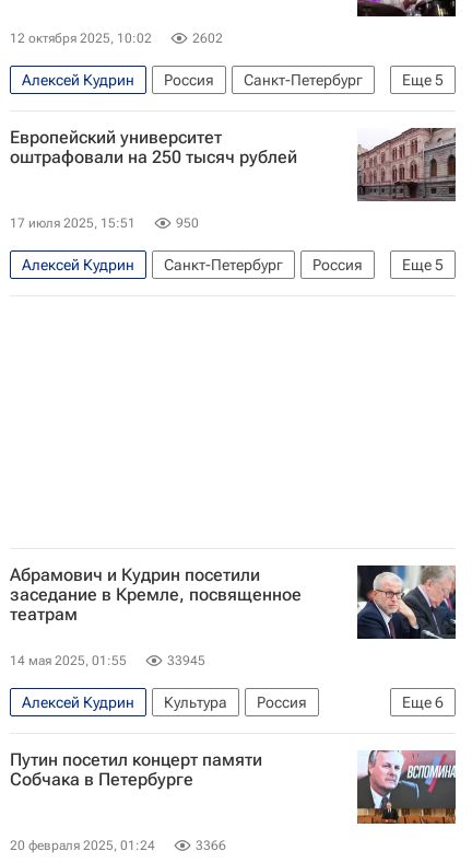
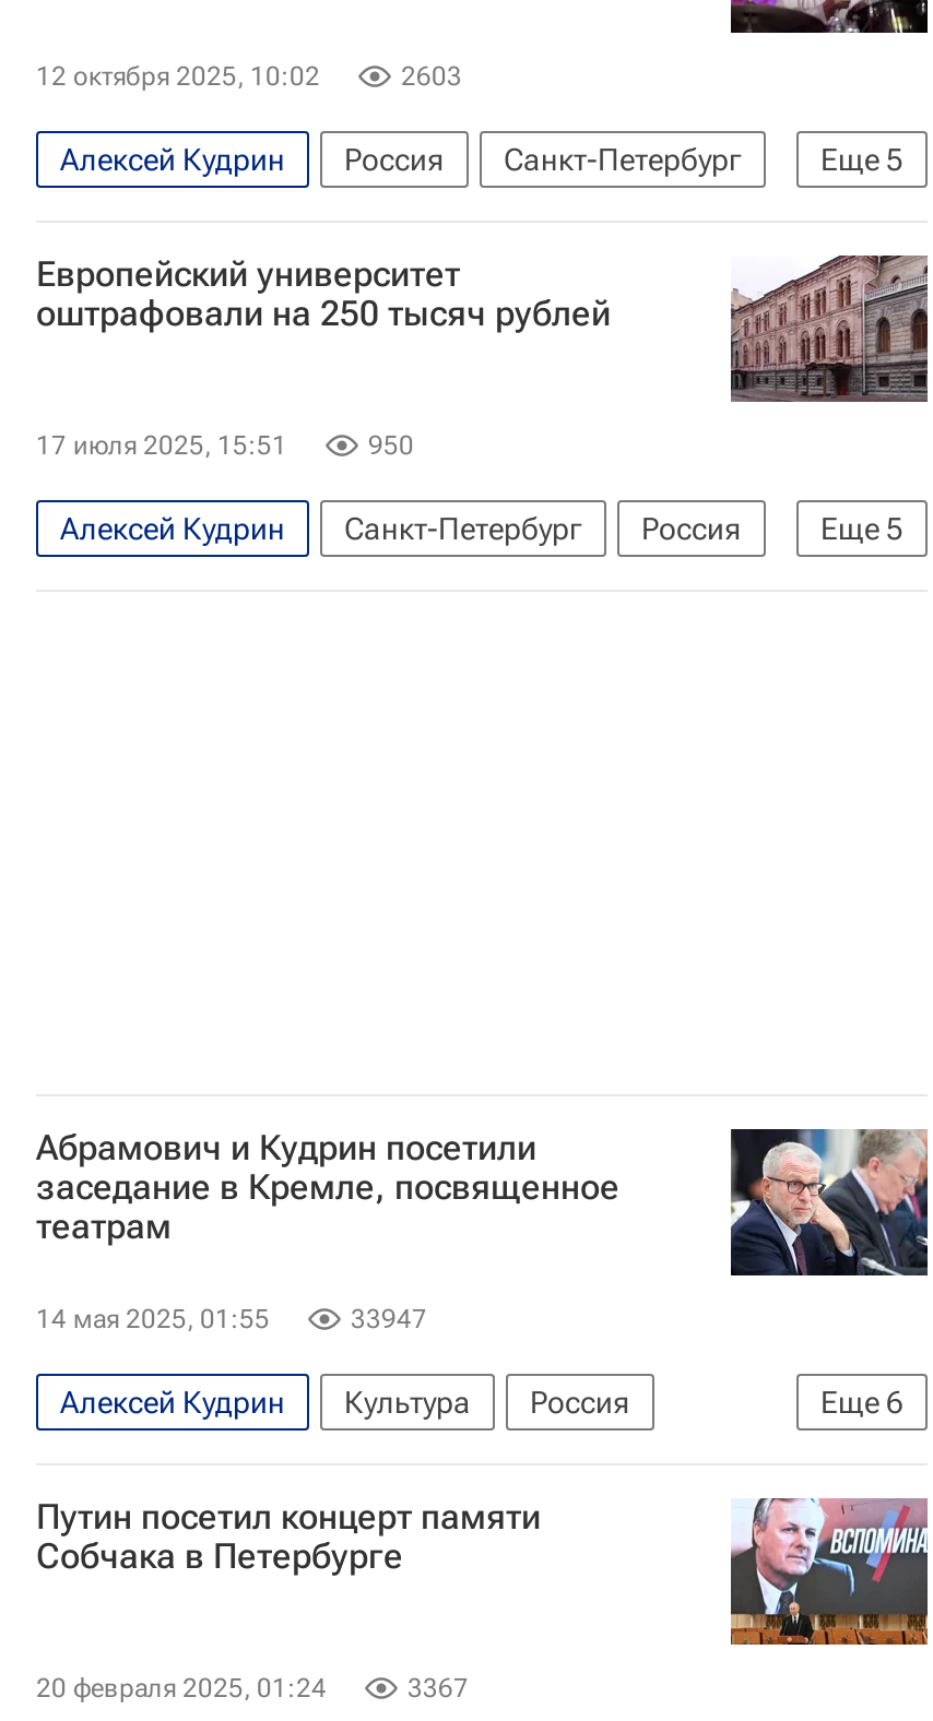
- 2602
+ 2603

- 33945
+ 33947

- 3366
+ 3367
